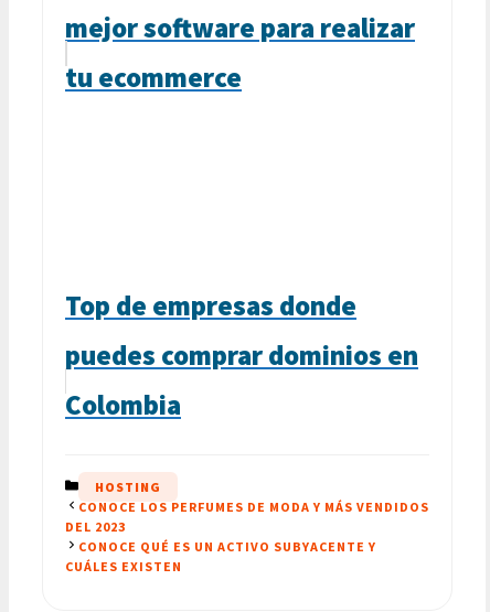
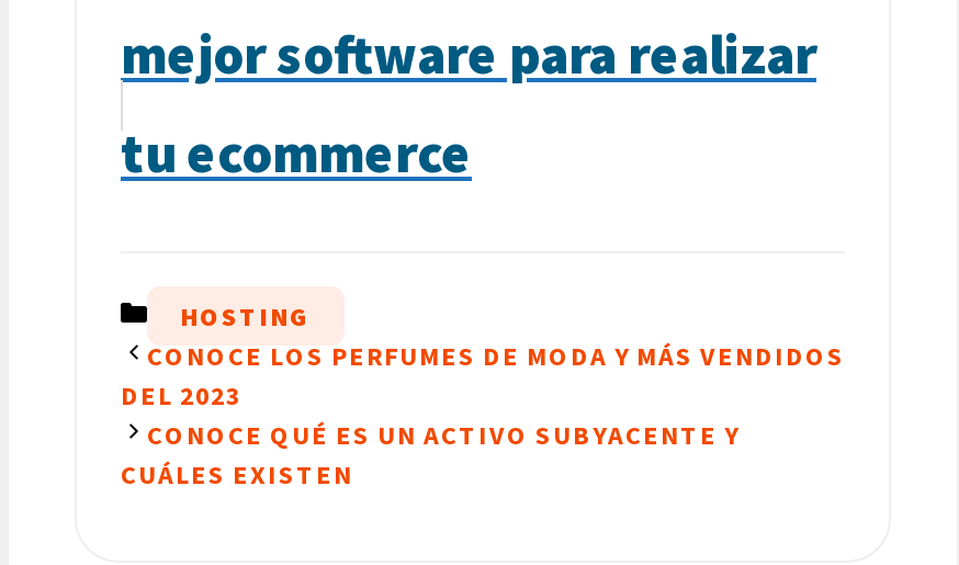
- Top de empresas donde
- puedes comprar dominios en
- Colombia
